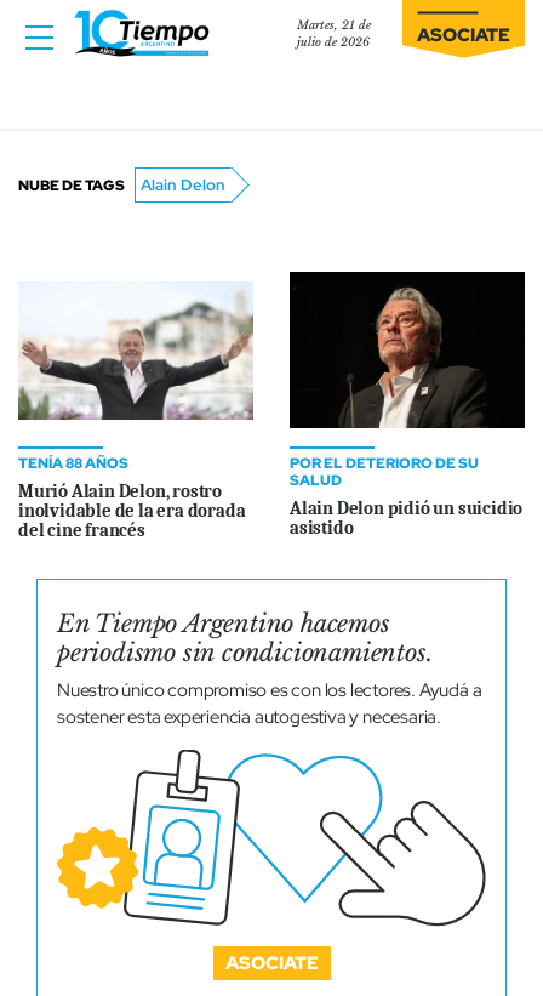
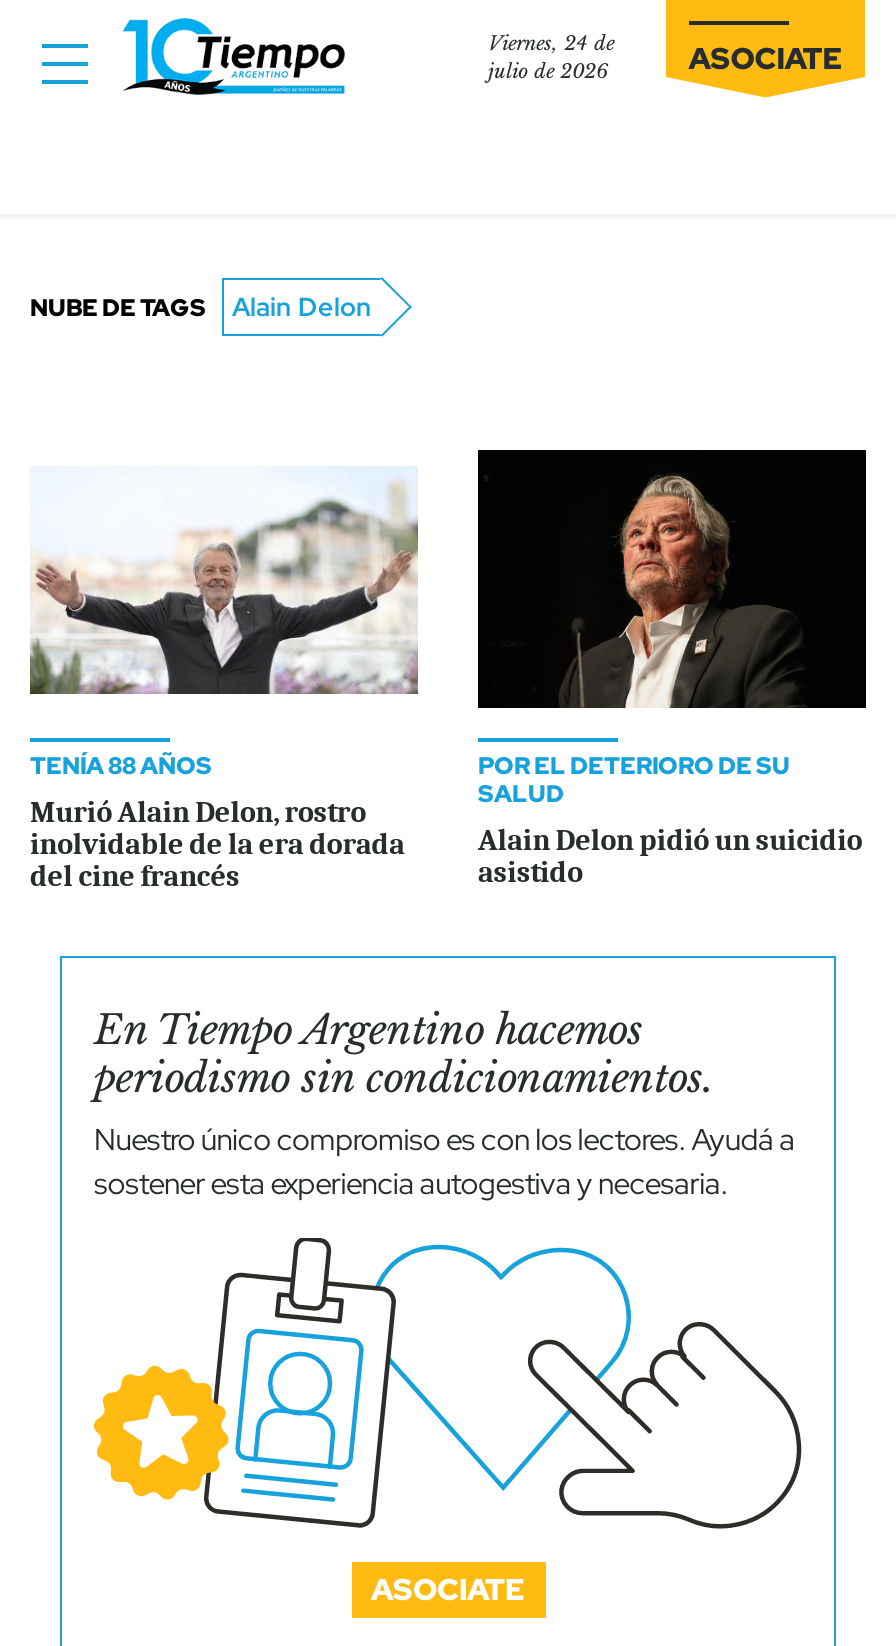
- Martes, 21 de
+ Viernes, 24 de
